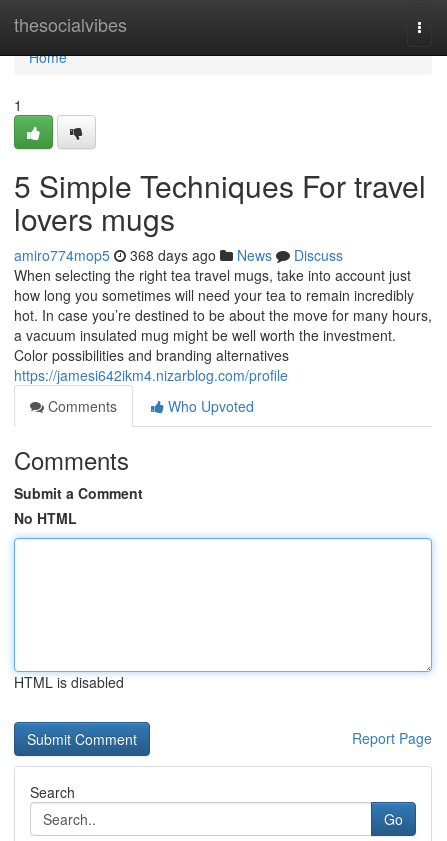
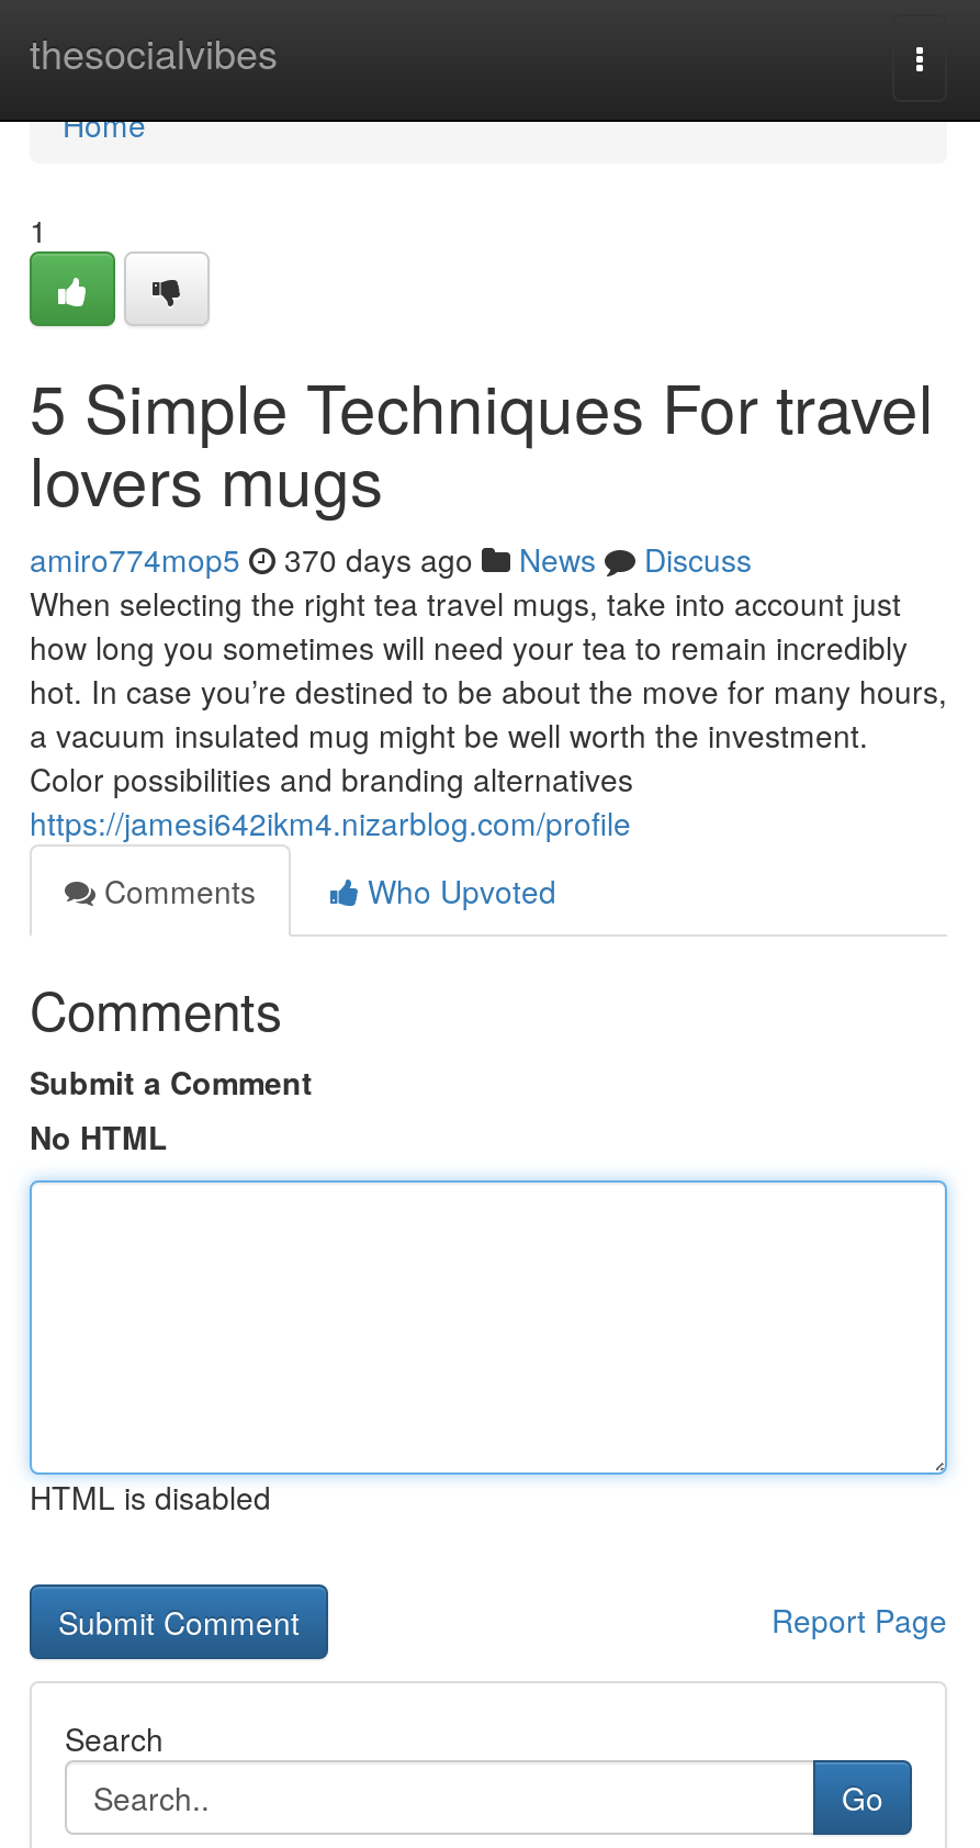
- amiro774mop5 368 days ago News Discuss
+ amiro774mop5 370 days ago News Discuss
